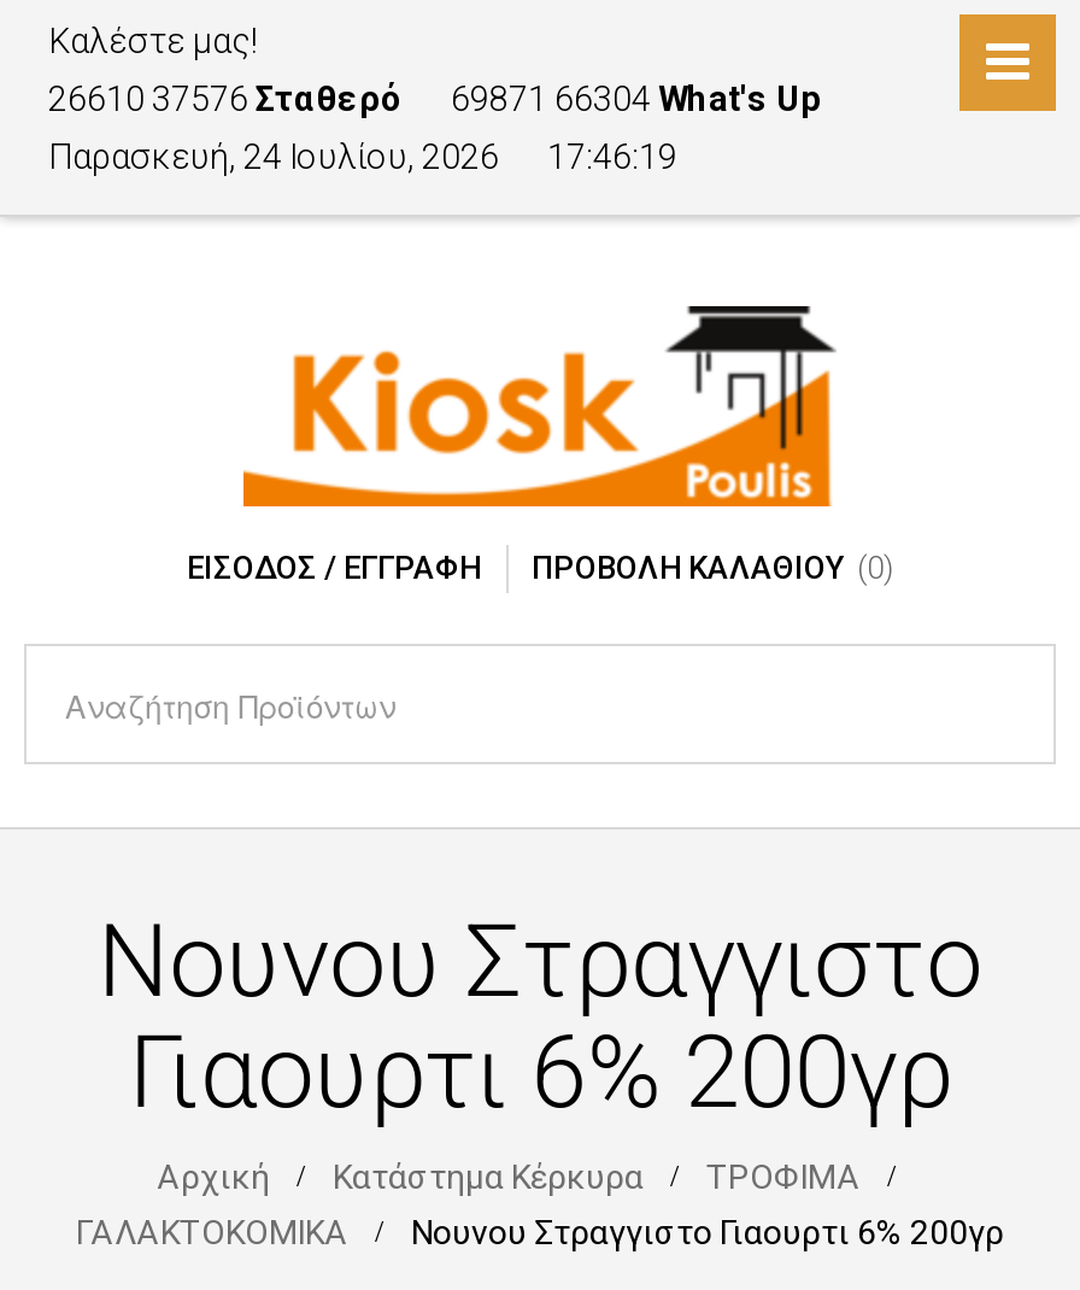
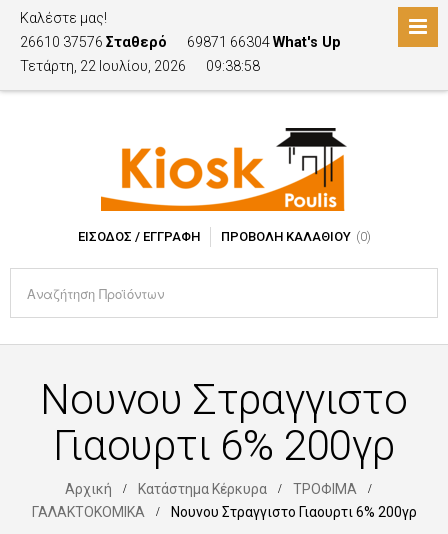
- Παρασκευή, 24 Ιουλίου, 2026
+ Τετάρτη, 22 Ιουλίου, 2026

- 17:46:19
+ 09:38:58
